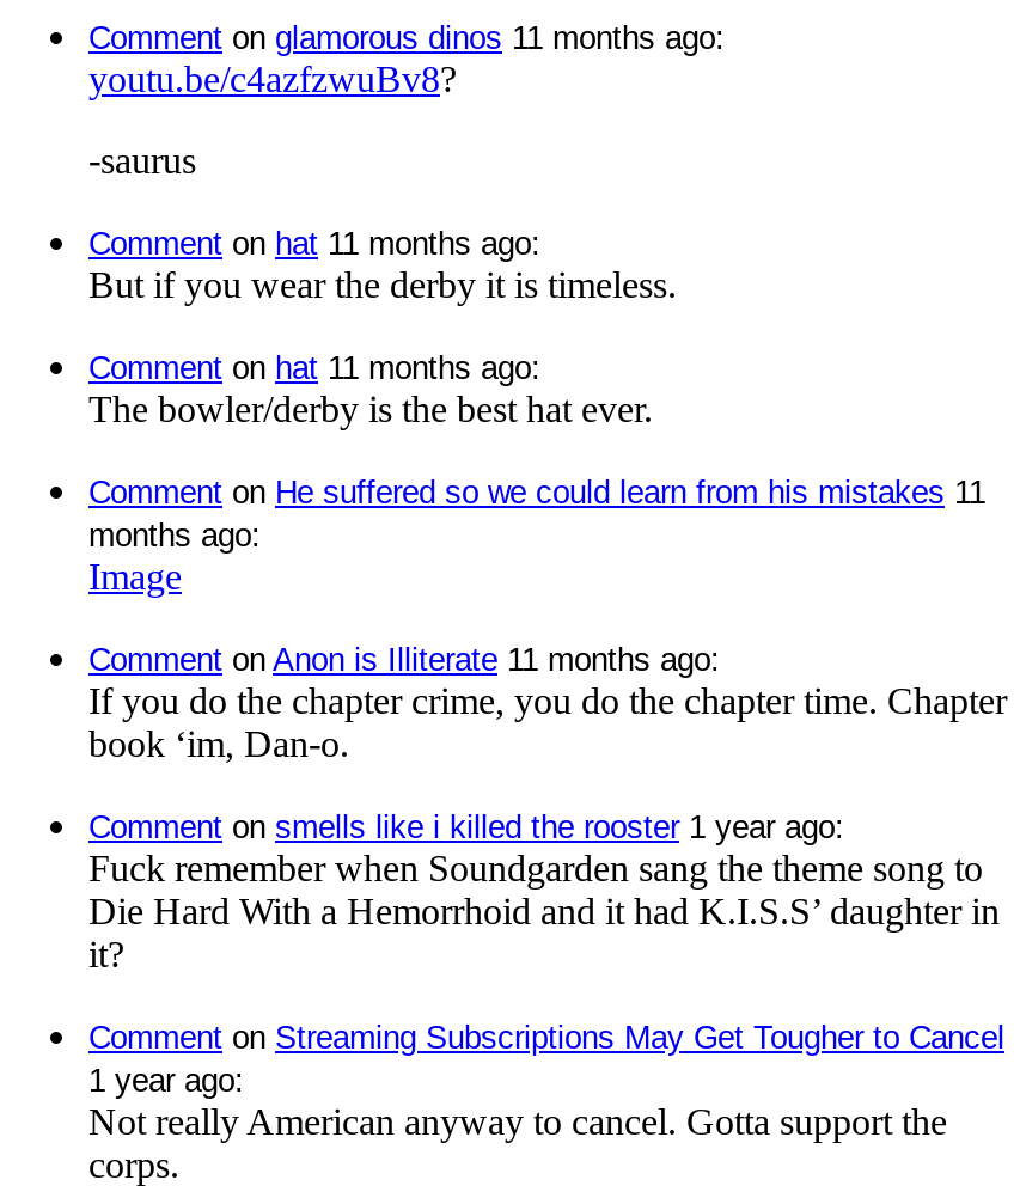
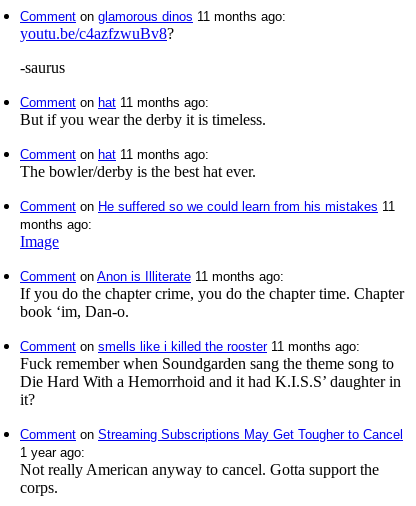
- Comment on smells like i killed the rooster 1 year ago:
+ Comment on smells like i killed the rooster 11 months ago:
